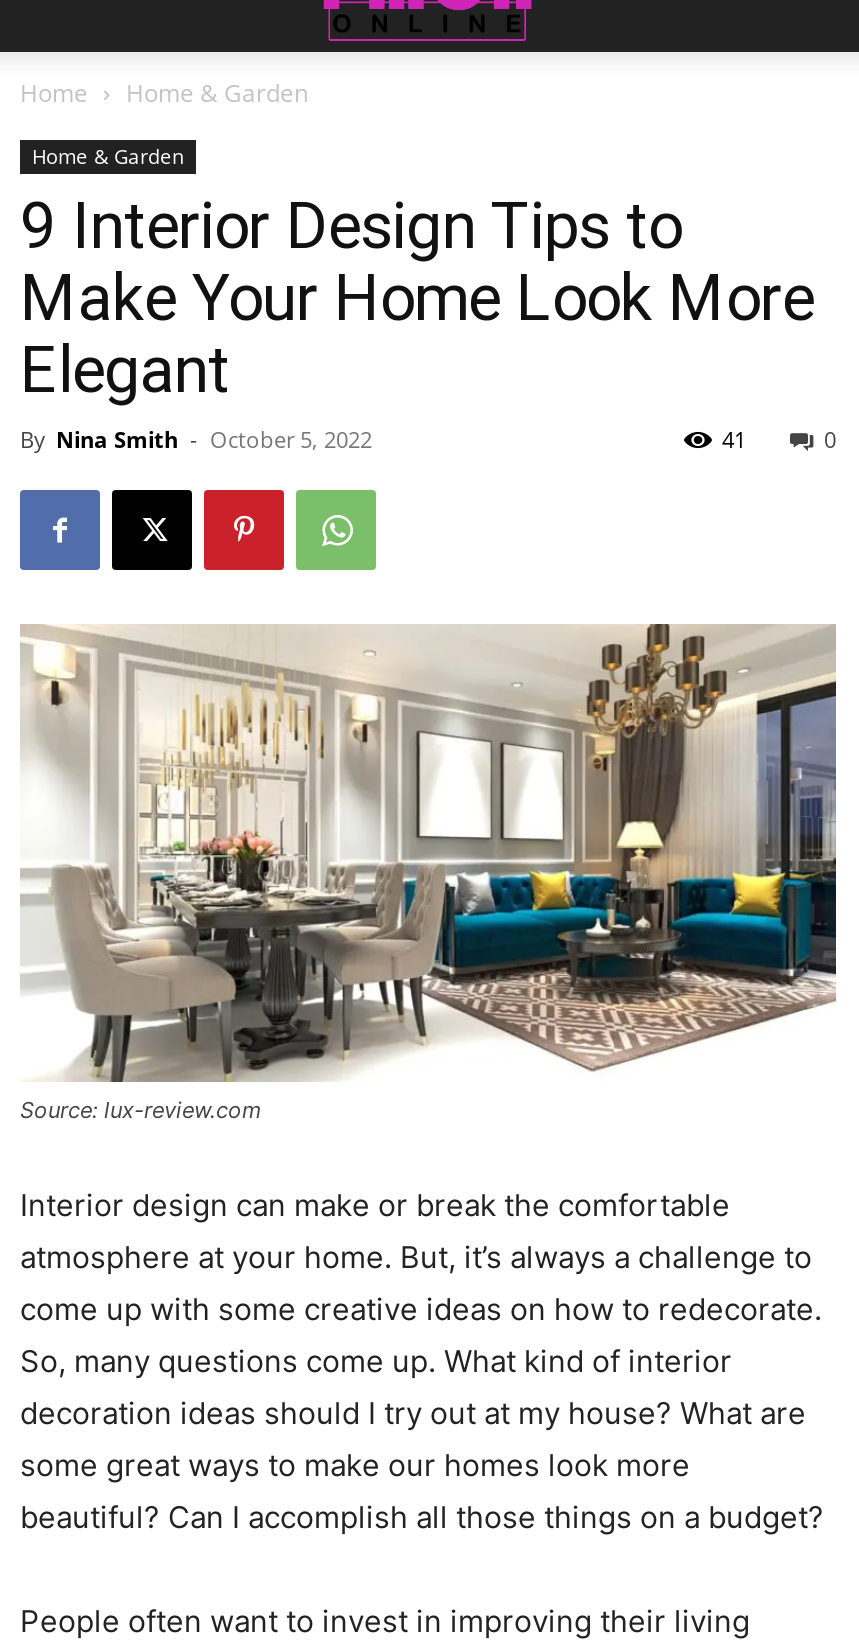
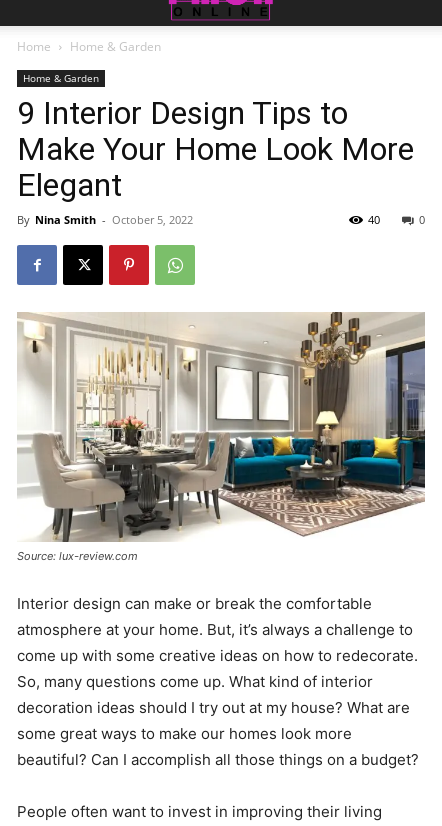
- 41
+ 40
